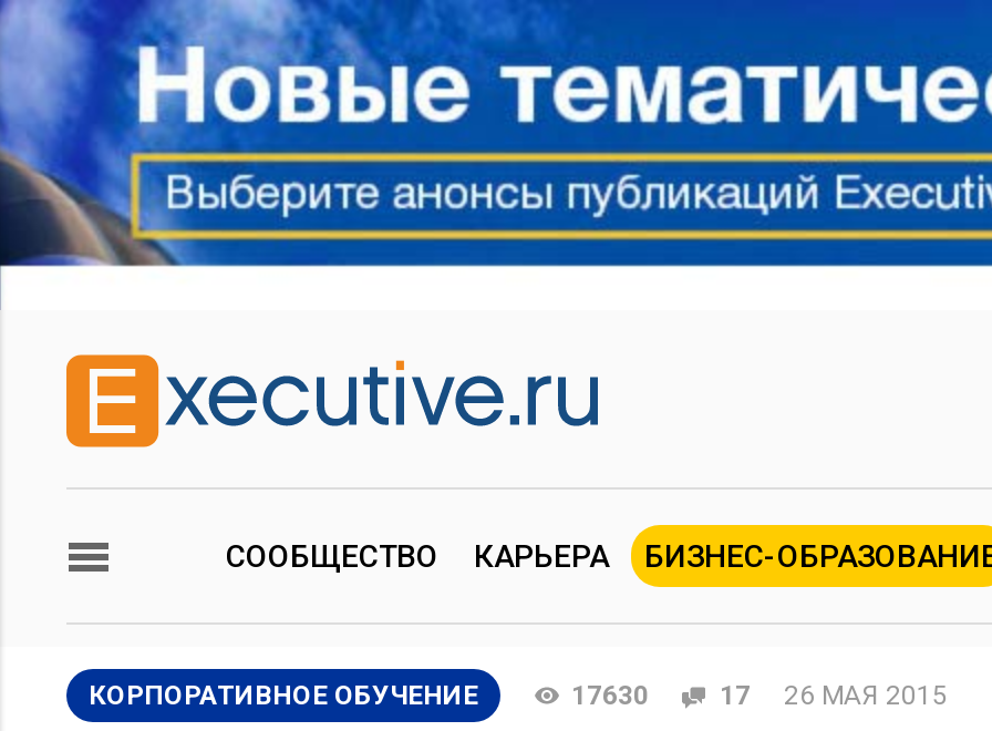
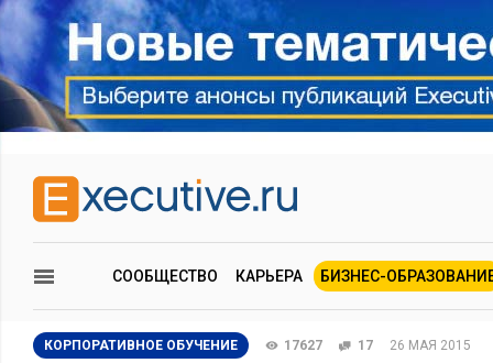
- 17630
+ 17627
